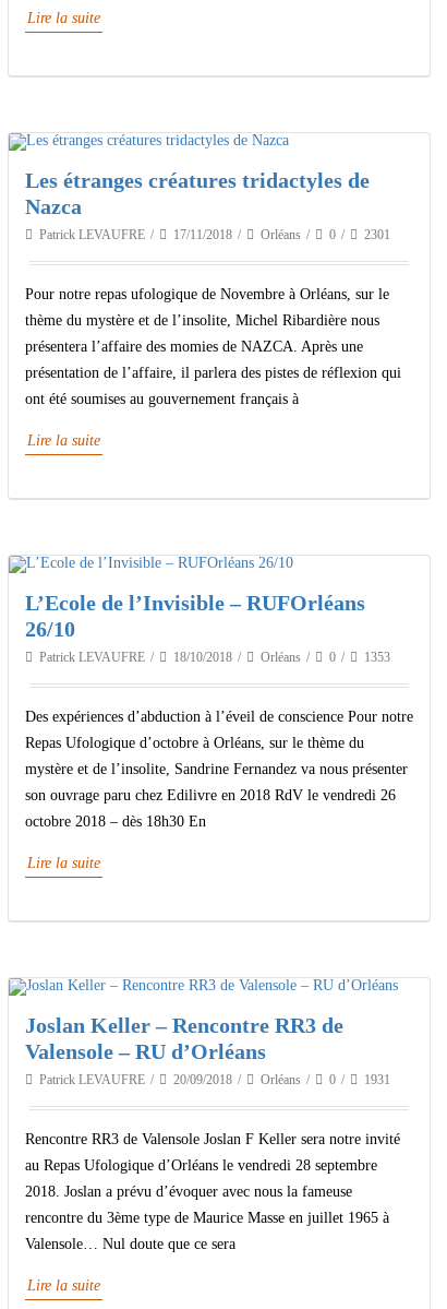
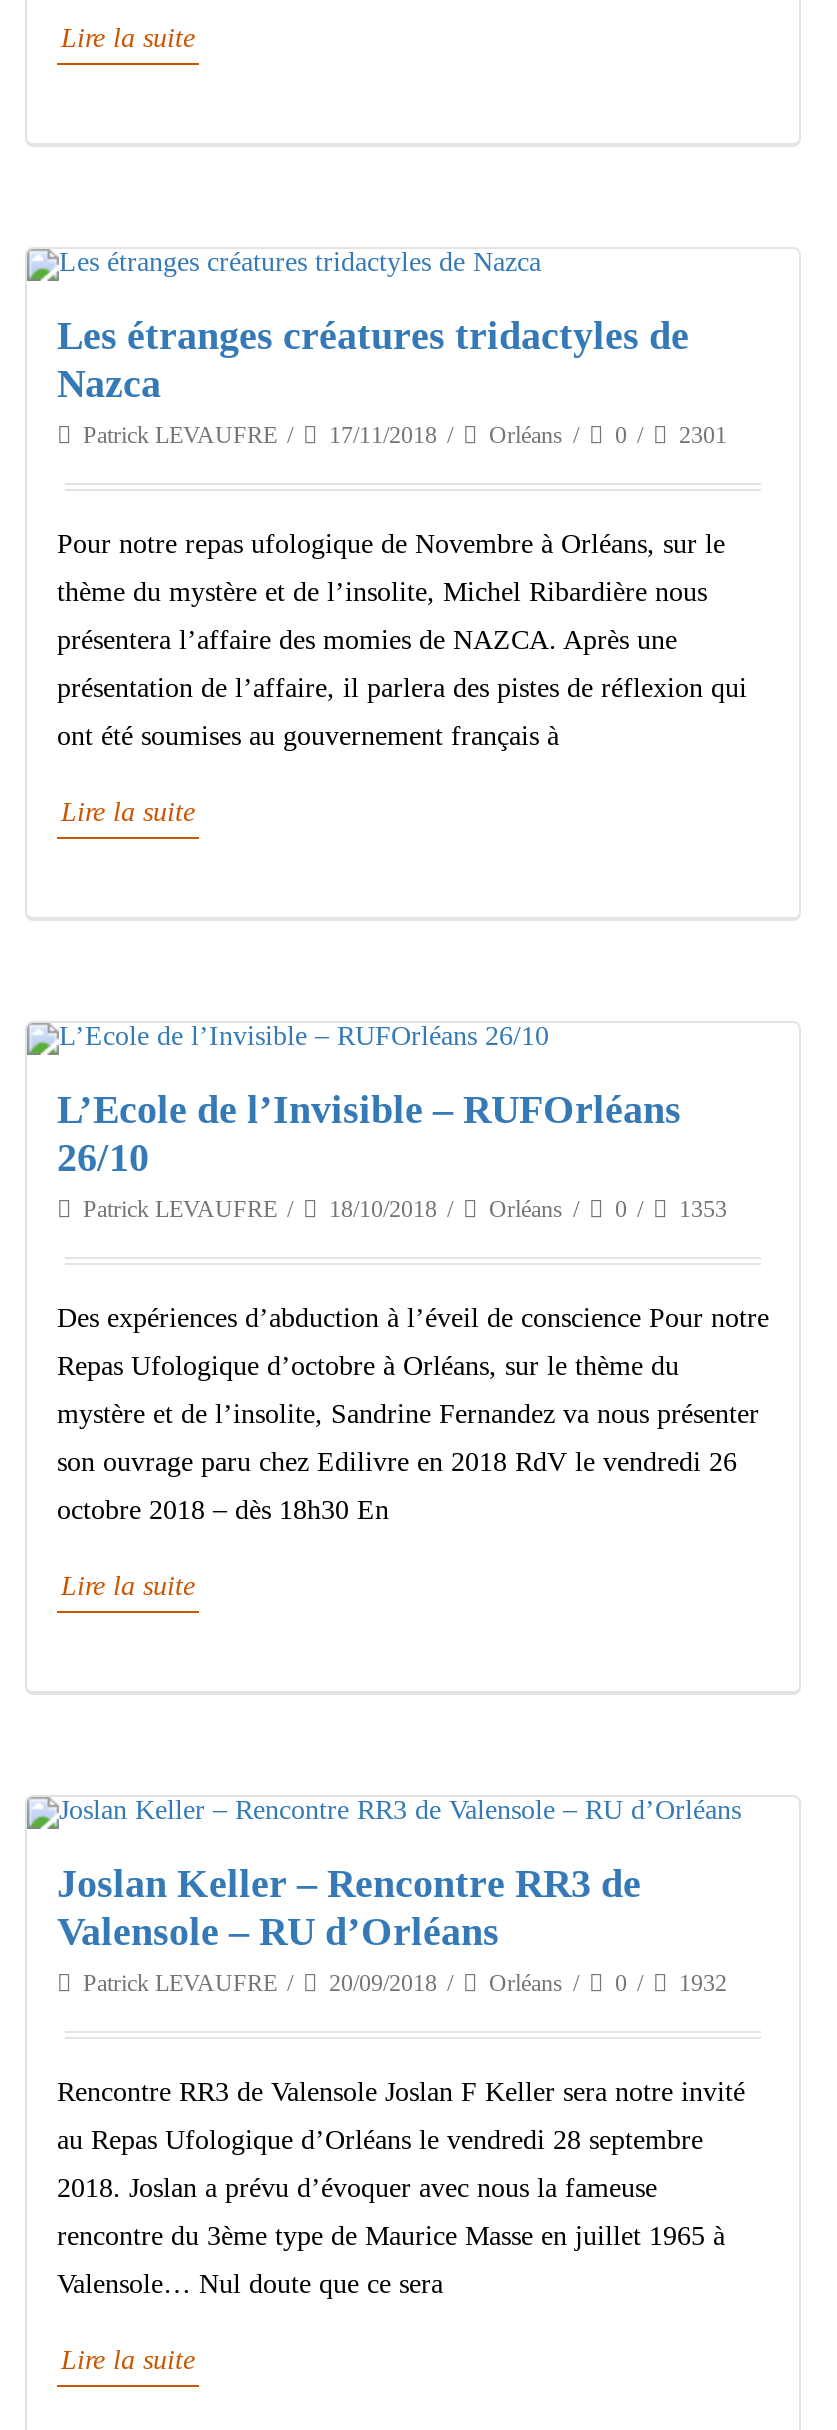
- Patrick LEVAUFRE 20/09/2018 Orléans 0 1931
+ Patrick LEVAUFRE 20/09/2018 Orléans 0 1932
